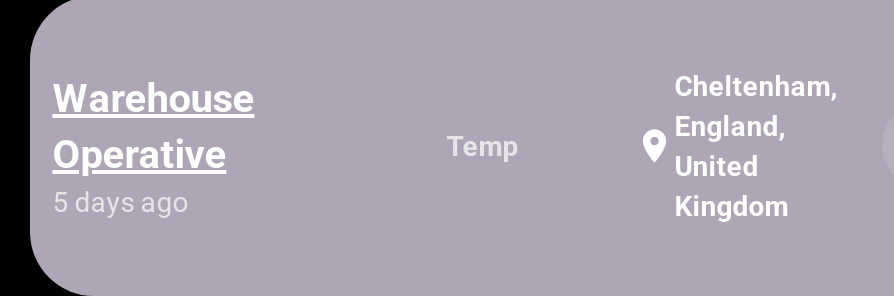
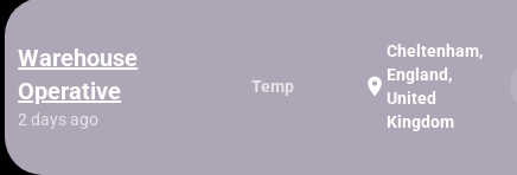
- 5 days ago
+ 2 days ago
